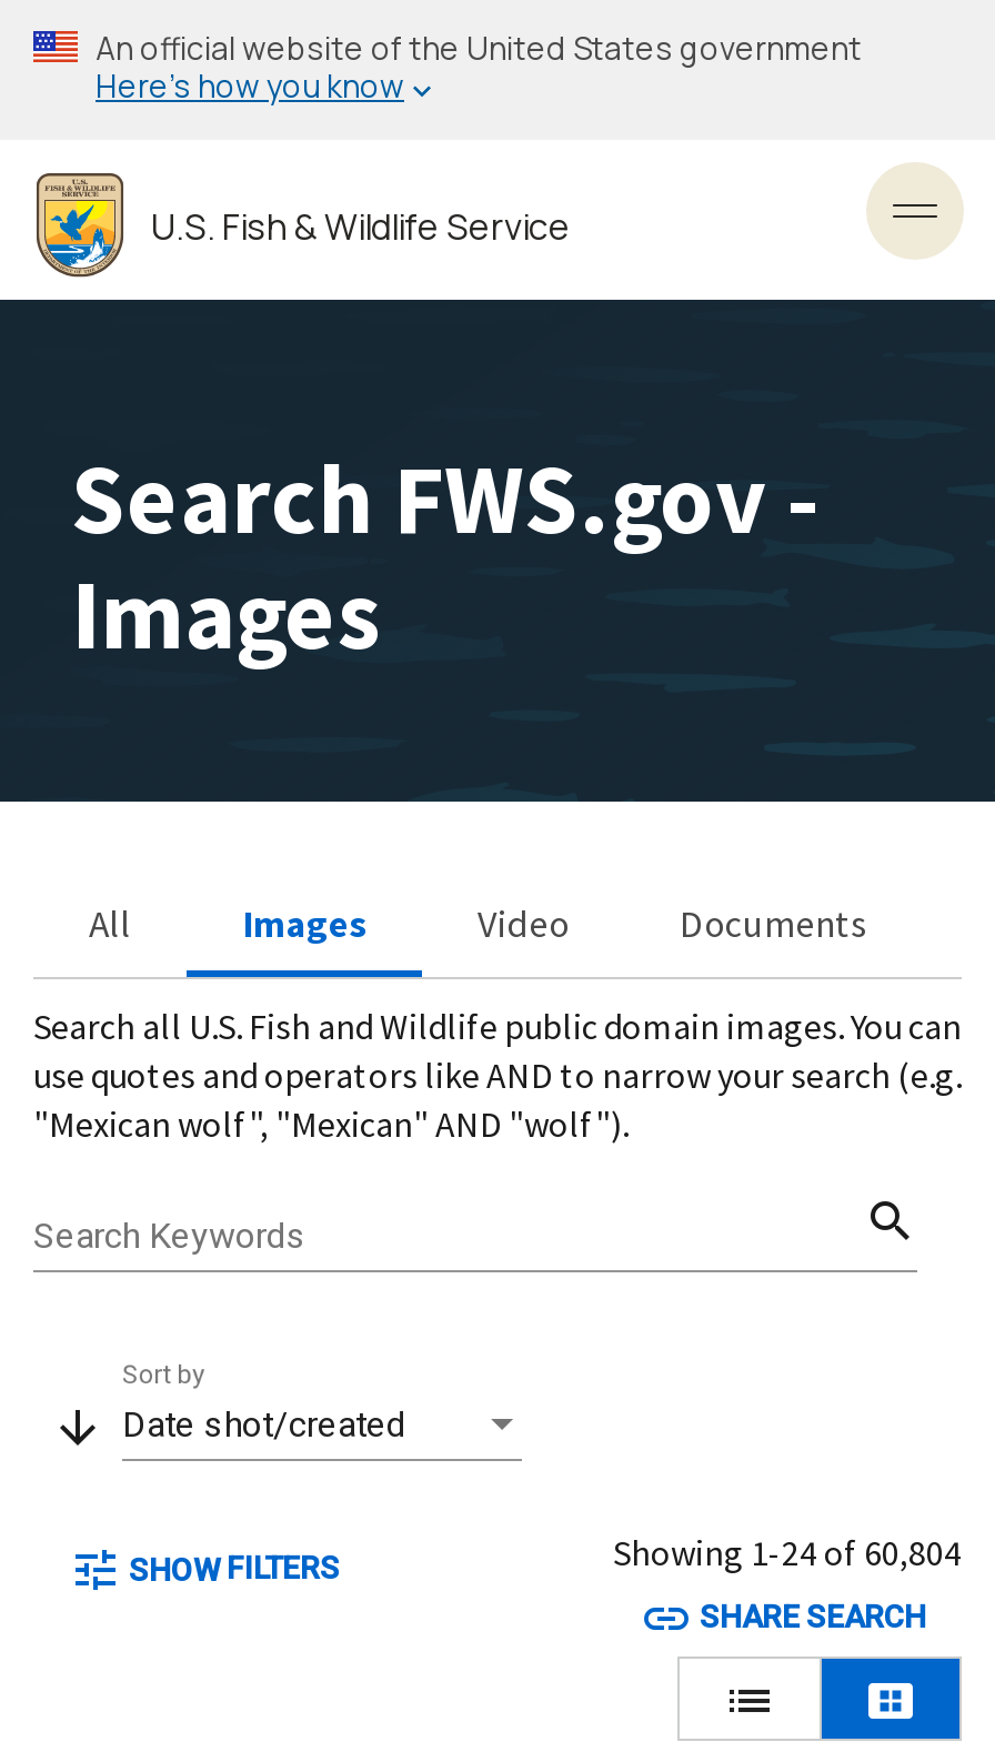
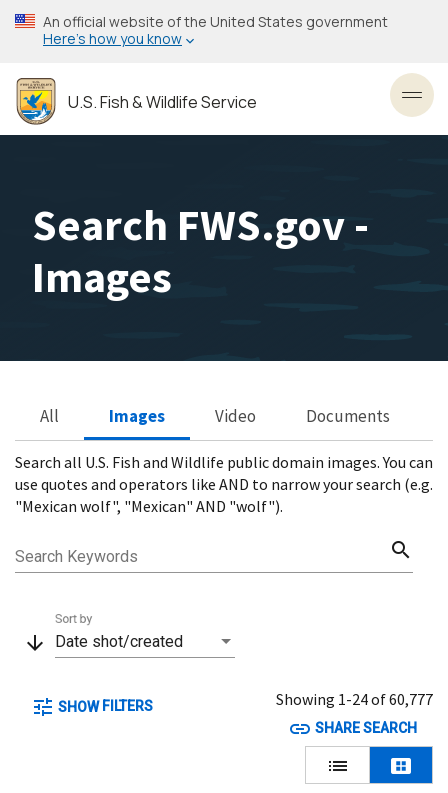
- Showing 1-24 of 60,804
+ Showing 1-24 of 60,777
